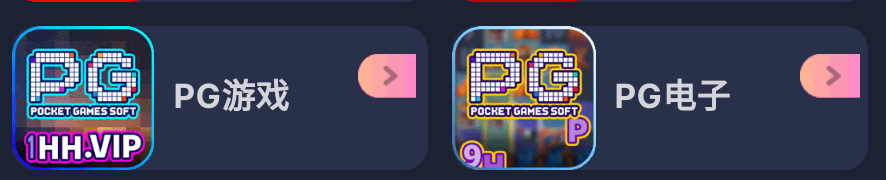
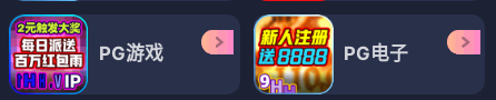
- [image]
+ [image]

- [image]
+ [image]
